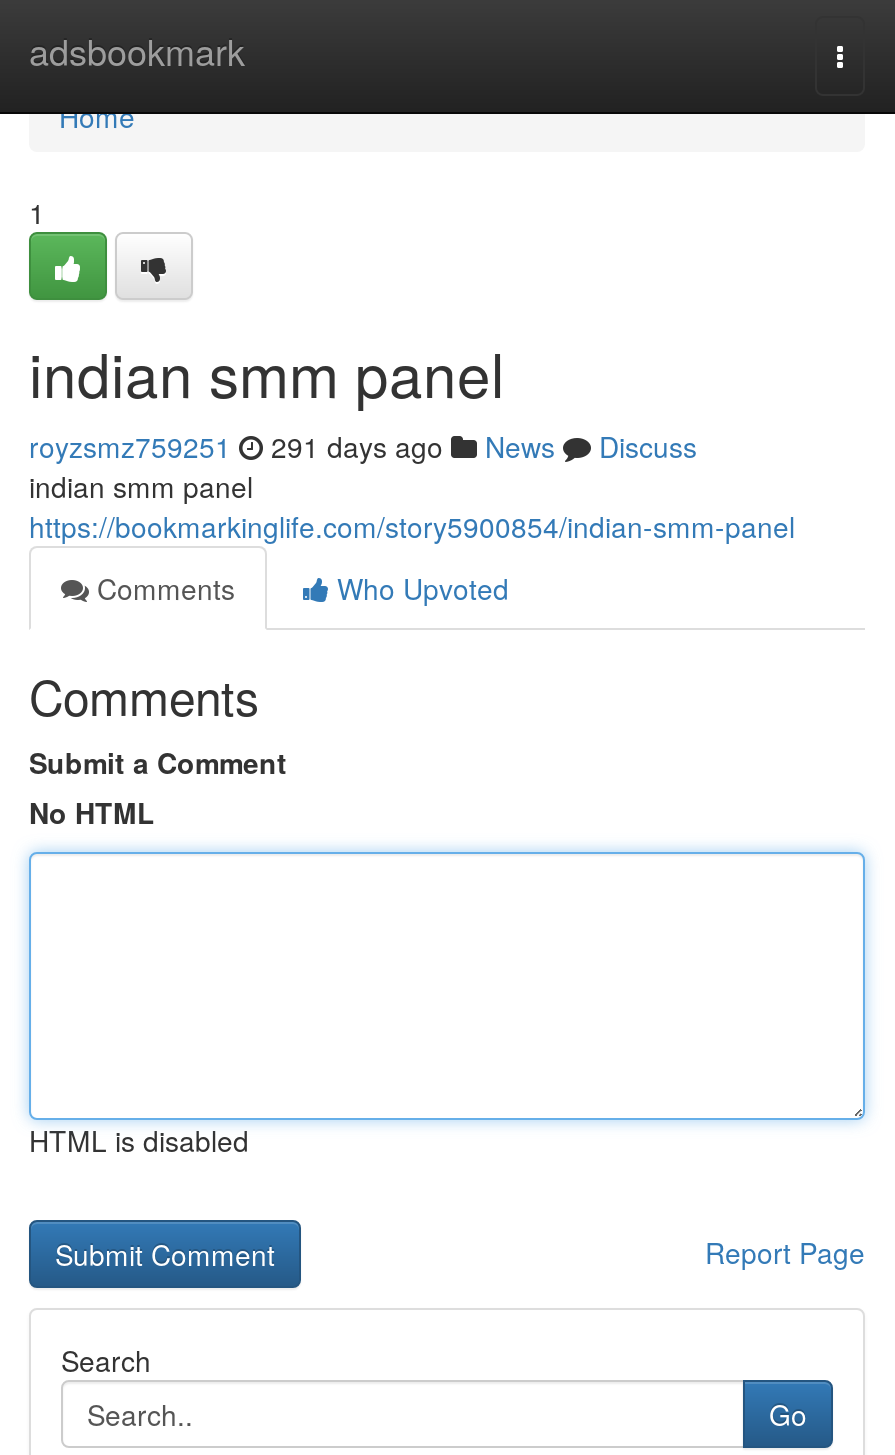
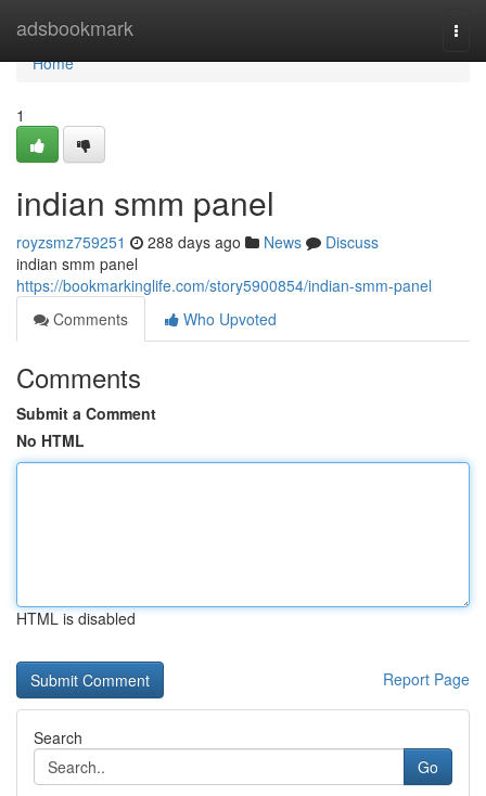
- royzsmz759251 291 days ago News Discuss
+ royzsmz759251 288 days ago News Discuss
